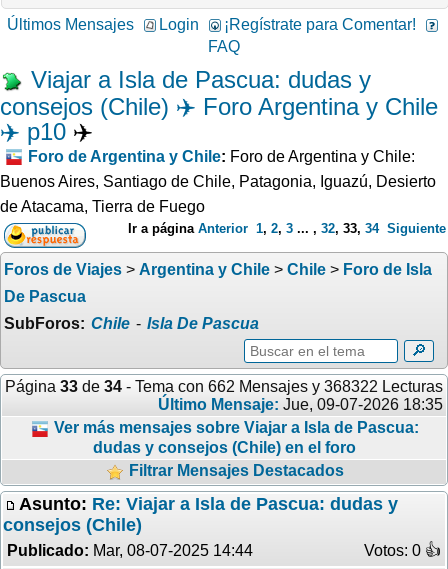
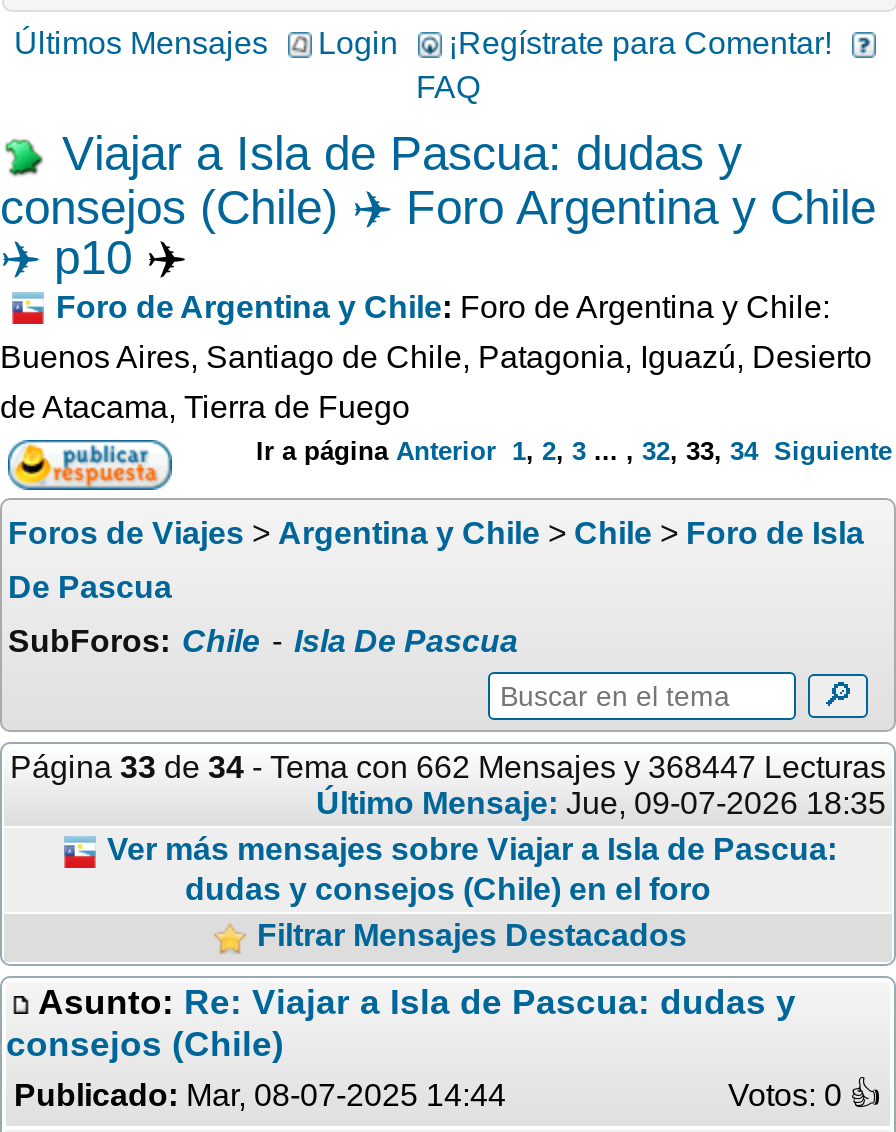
- Página 33 de 34 - Tema con 662 Mensajes y 368322 Lecturas
+ Página 33 de 34 - Tema con 662 Mensajes y 368447 Lecturas
